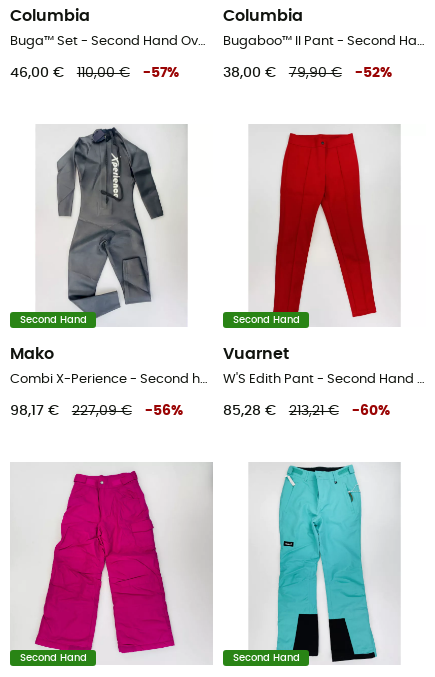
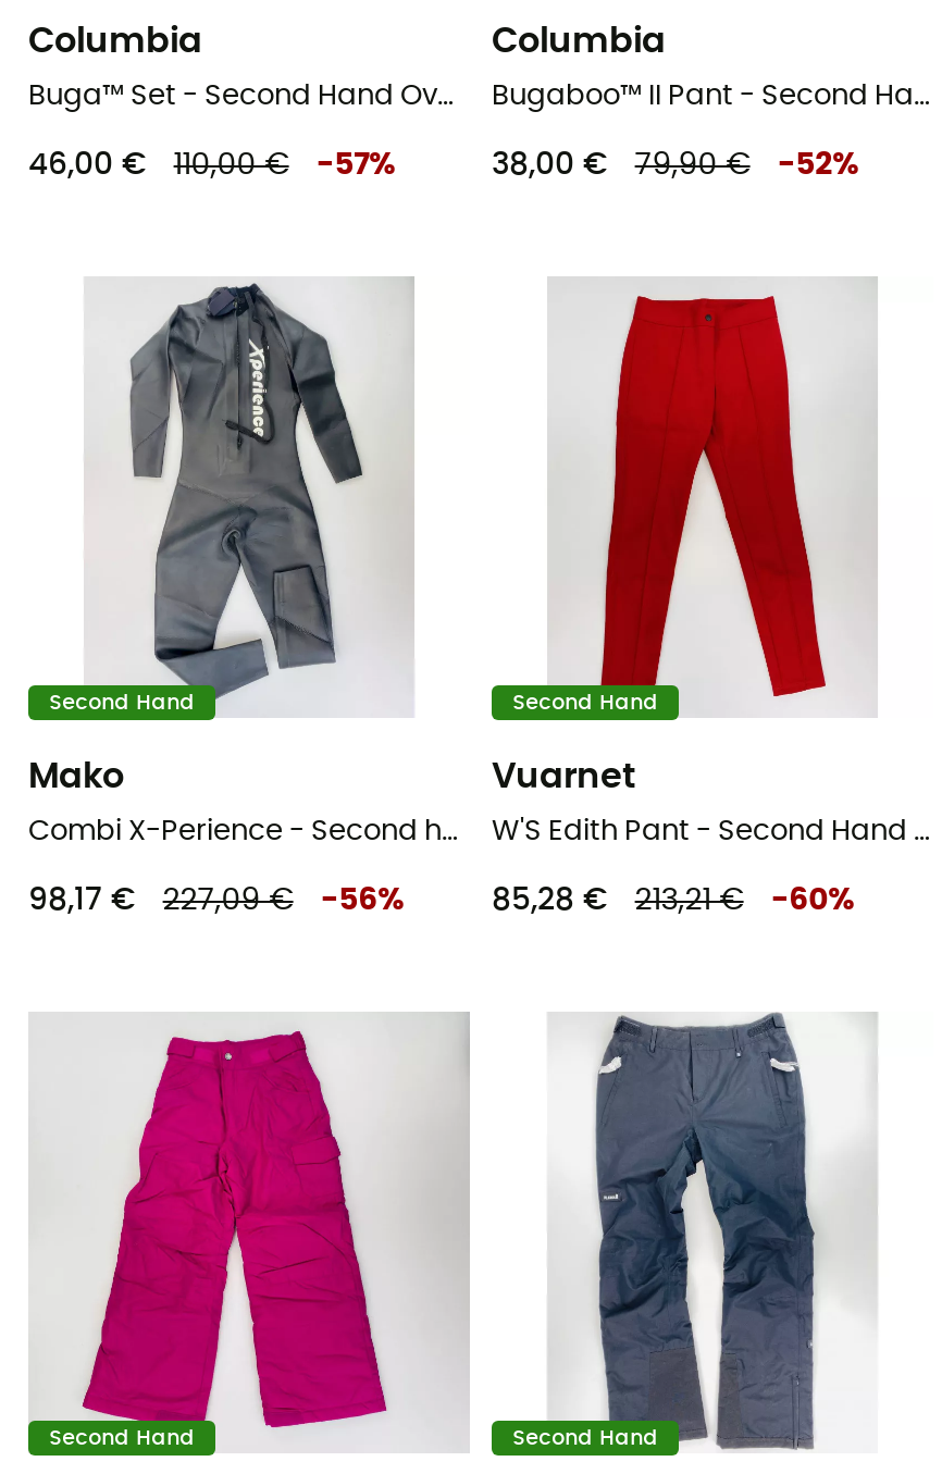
- [image]
+ [image]
